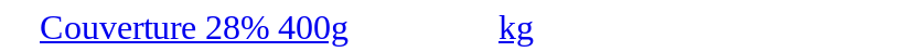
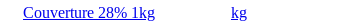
- Couverture 28% 400g
+ Couverture 28% 1kg
